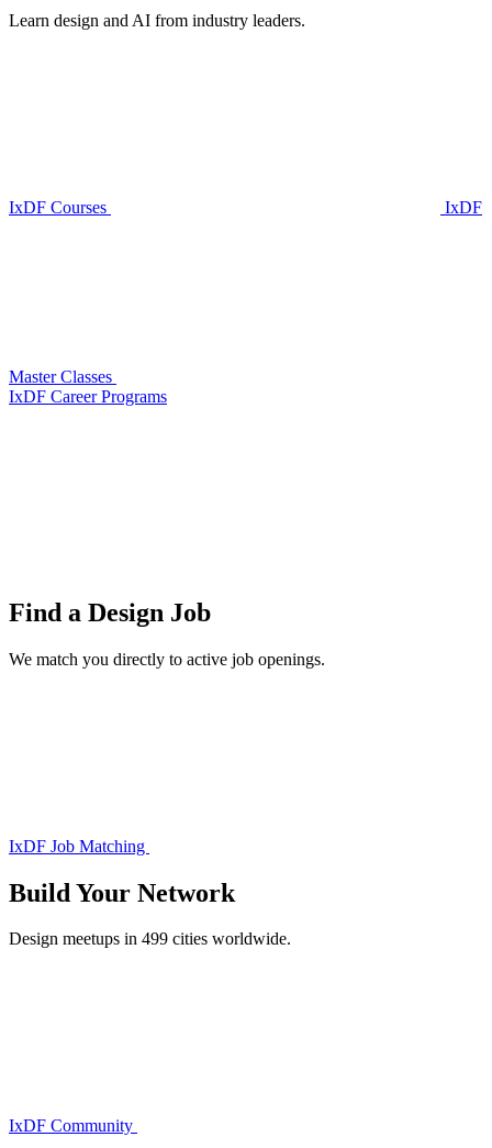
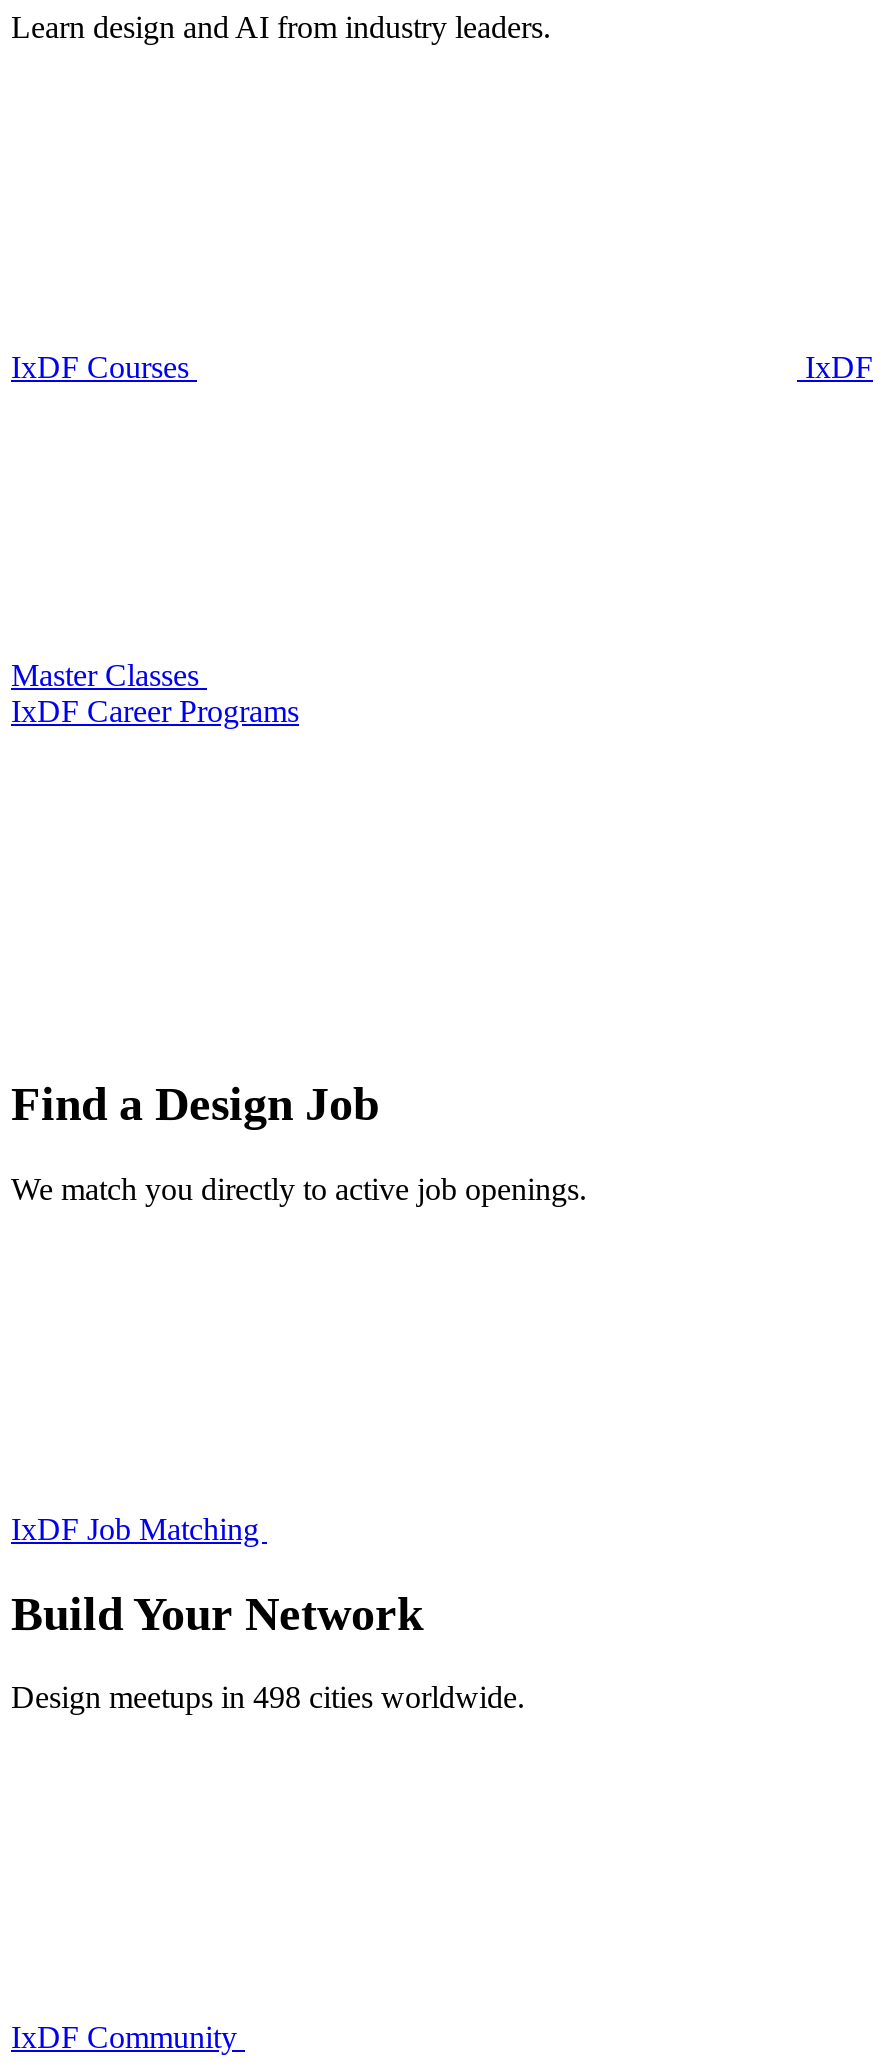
- Design meetups in 499 cities worldwide.
+ Design meetups in 498 cities worldwide.
